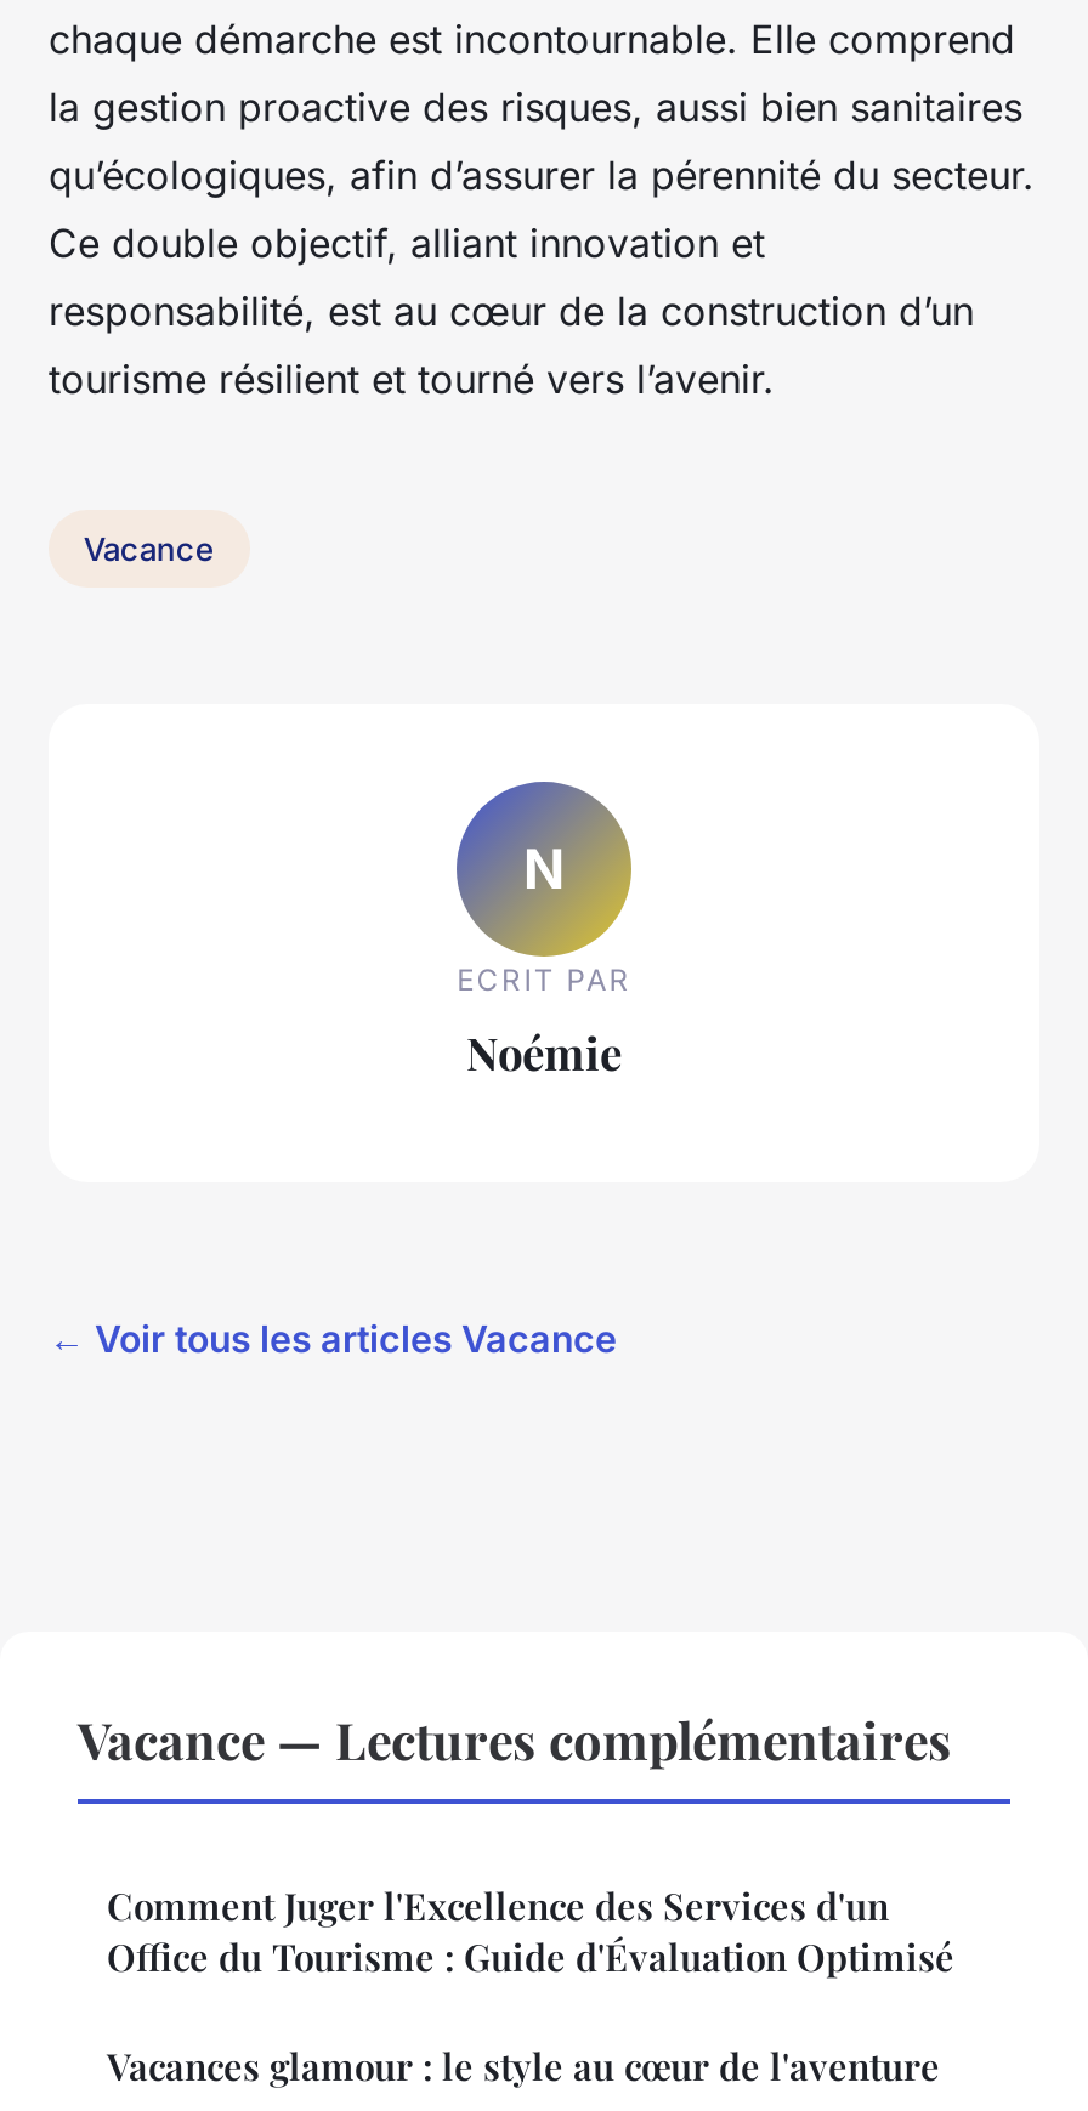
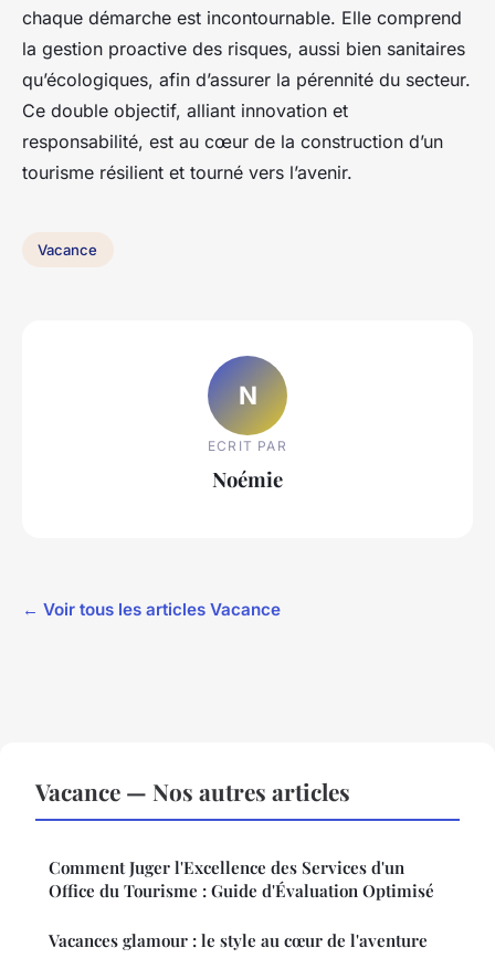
- Vacance — Lectures complémentaires
+ Vacance — Nos autres articles
